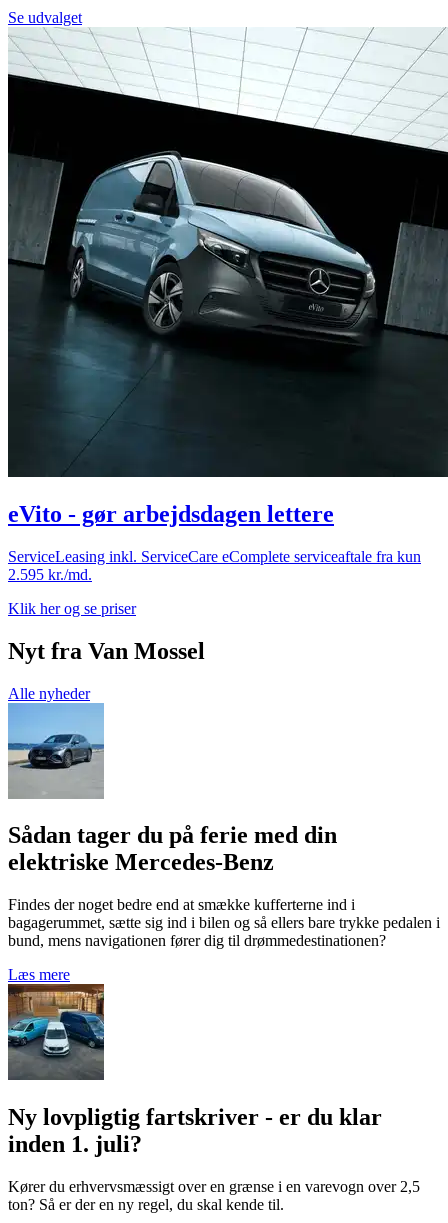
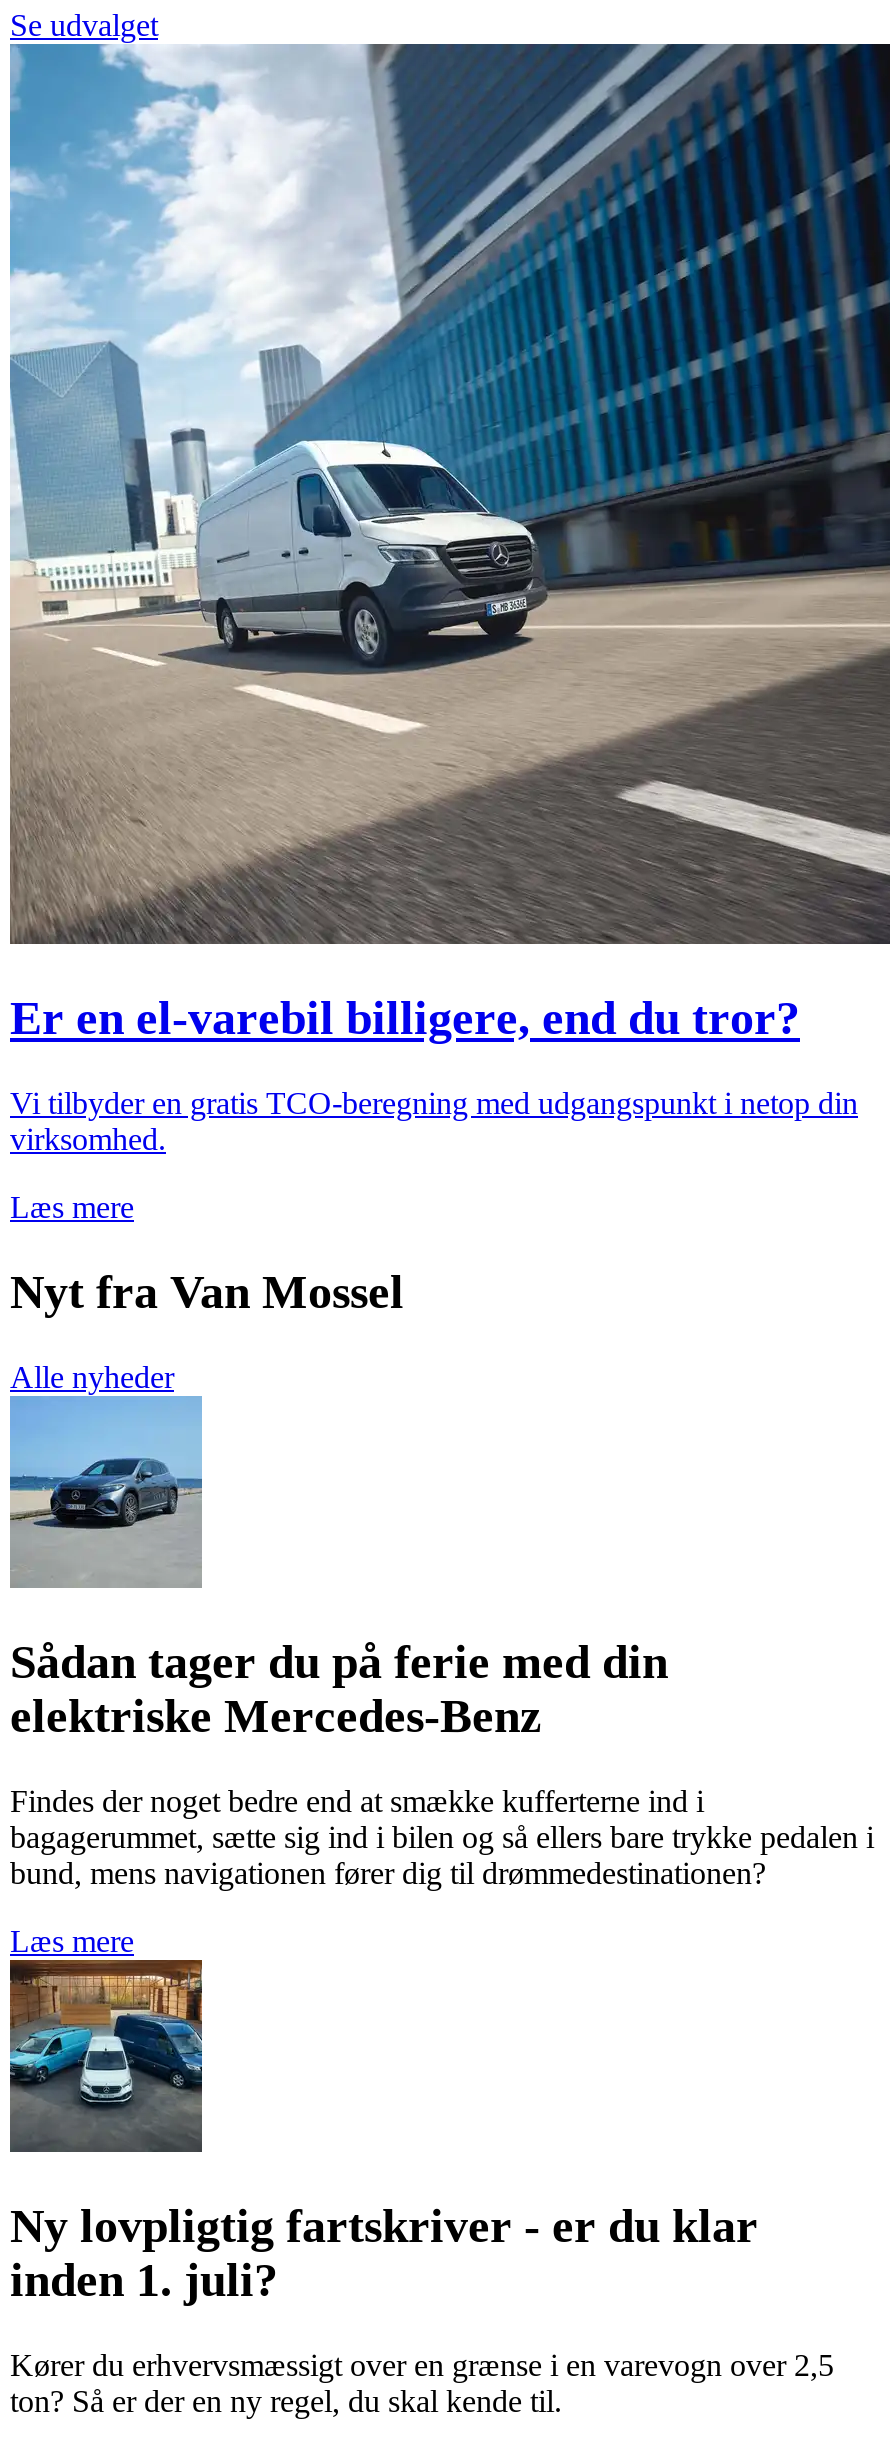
- [image]
- eVito - gør arbejdsdagen lettere
+ [image]
+ Er en el-varebil billigere, end du tror?

- ServiceLeasing inkl. ServiceCare eComplete serviceaftale fra kun
- 2.595 kr./md.
+ Vi tilbyder en gratis TCO-beregning med udgangspunkt i netop din
+ virksomhed.

- Klik her og se priser
+ Læs mere
